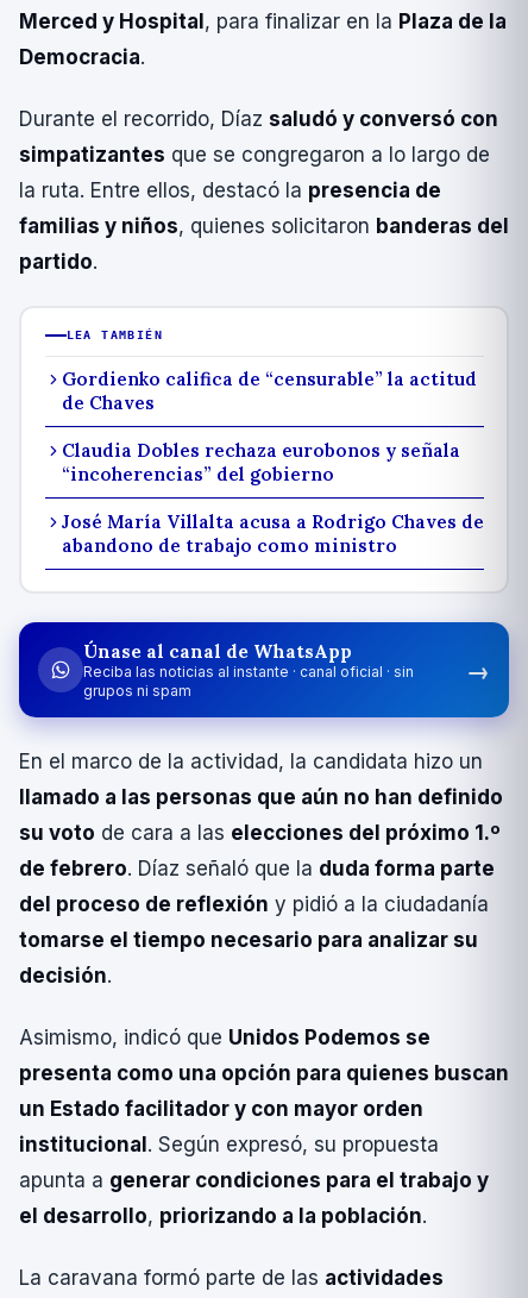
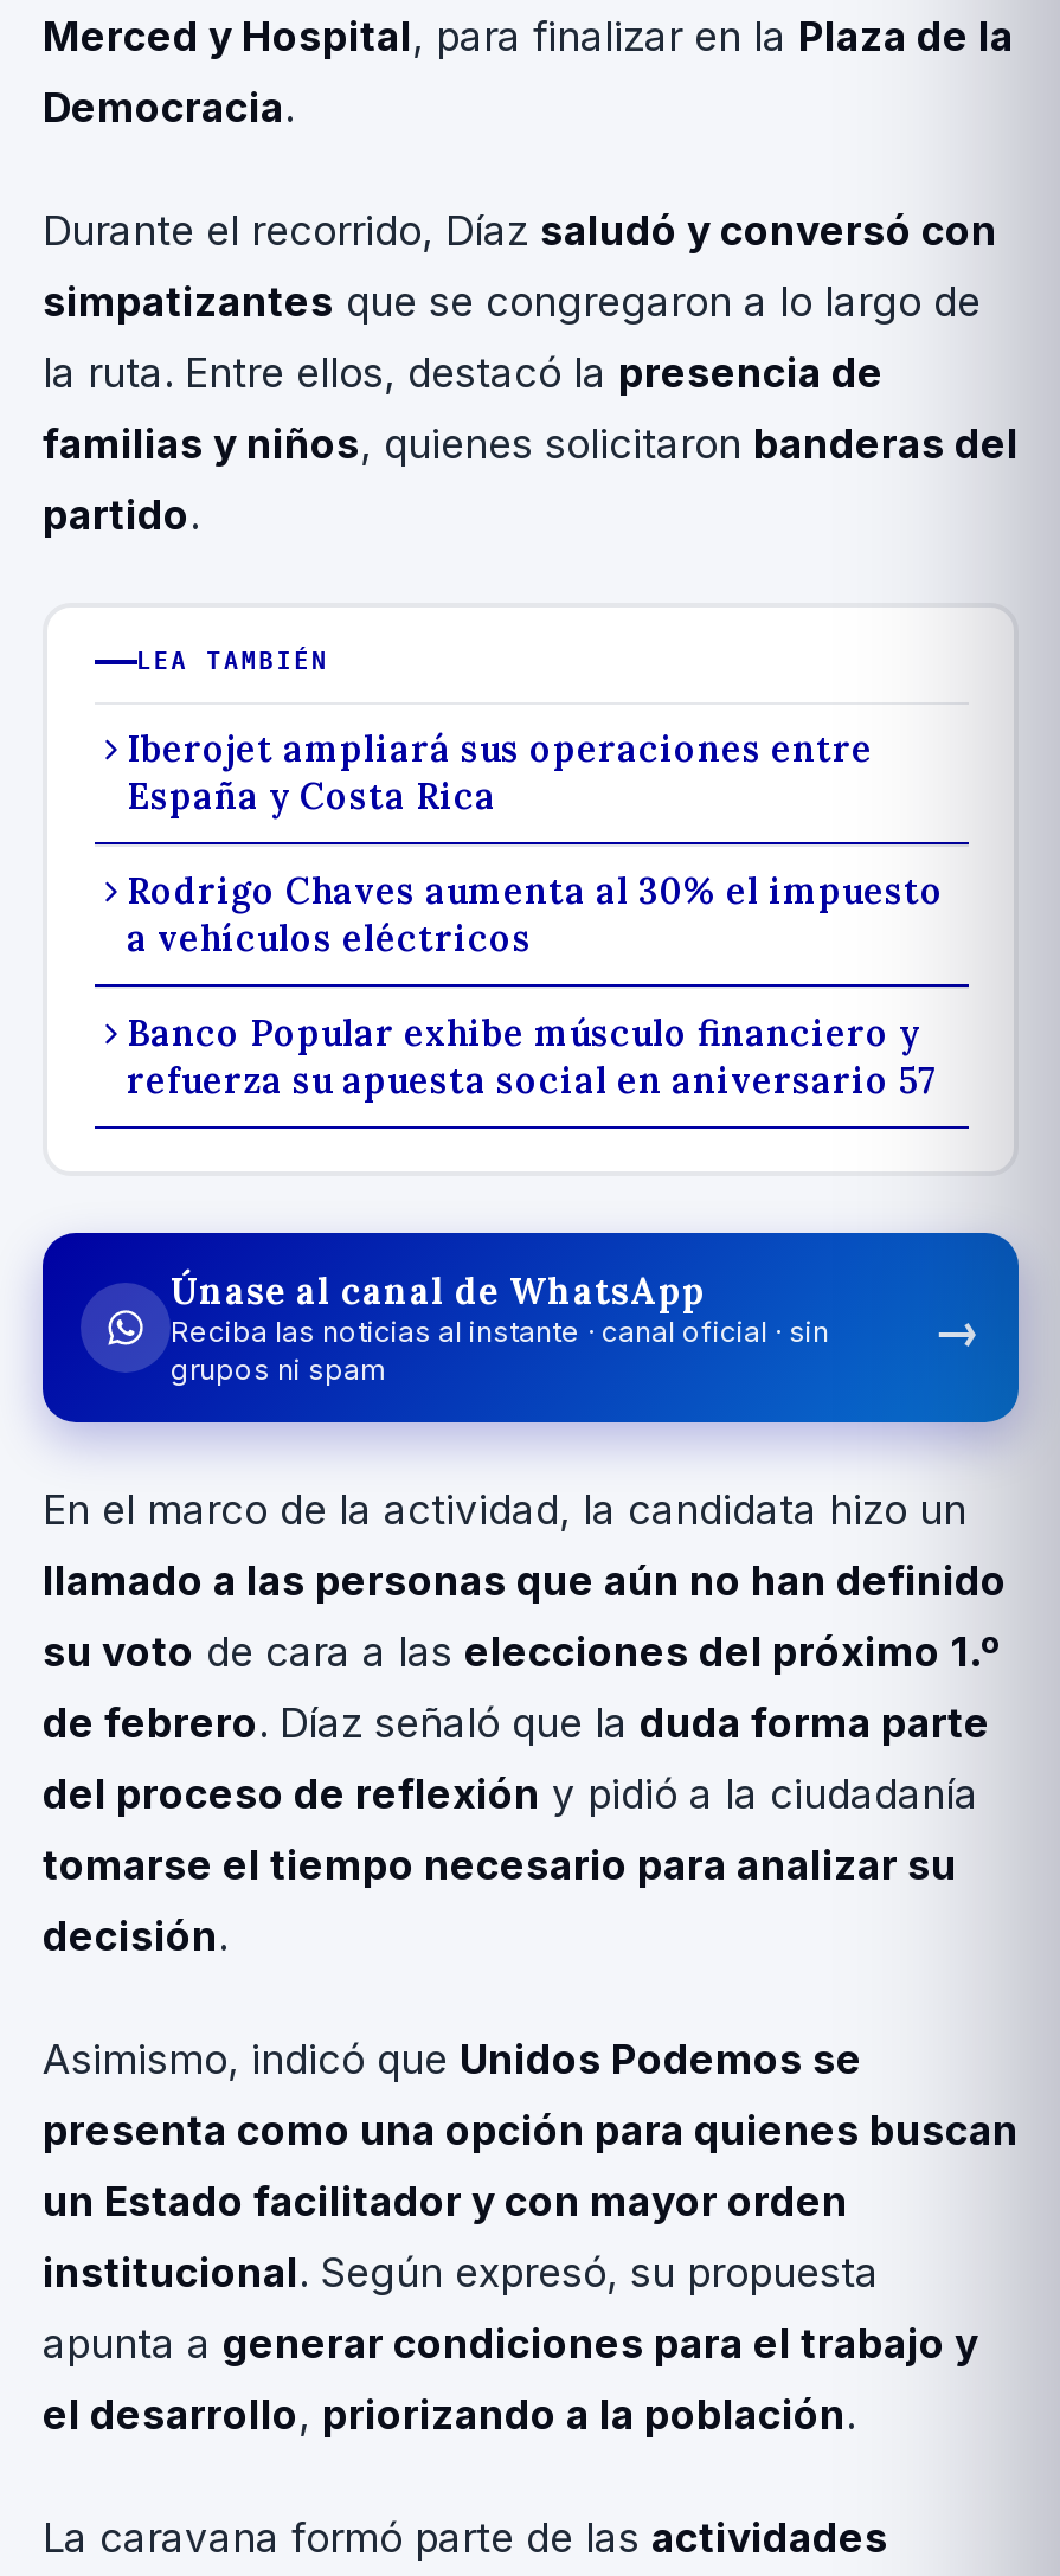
- Gordienko califica de “censurable” la actitud
- de Chaves
+ Iberojet ampliará sus operaciones entre
+ España y Costa Rica

- Claudia Dobles rechaza eurobonos y señala
- “incoherencias” del gobierno
+ Rodrigo Chaves aumenta al 30% el impuesto
+ a vehículos eléctricos

- José María Villalta acusa a Rodrigo Chaves de
- abandono de trabajo como ministro
+ Banco Popular exhibe músculo financiero y
+ refuerza su apuesta social en aniversario 57
